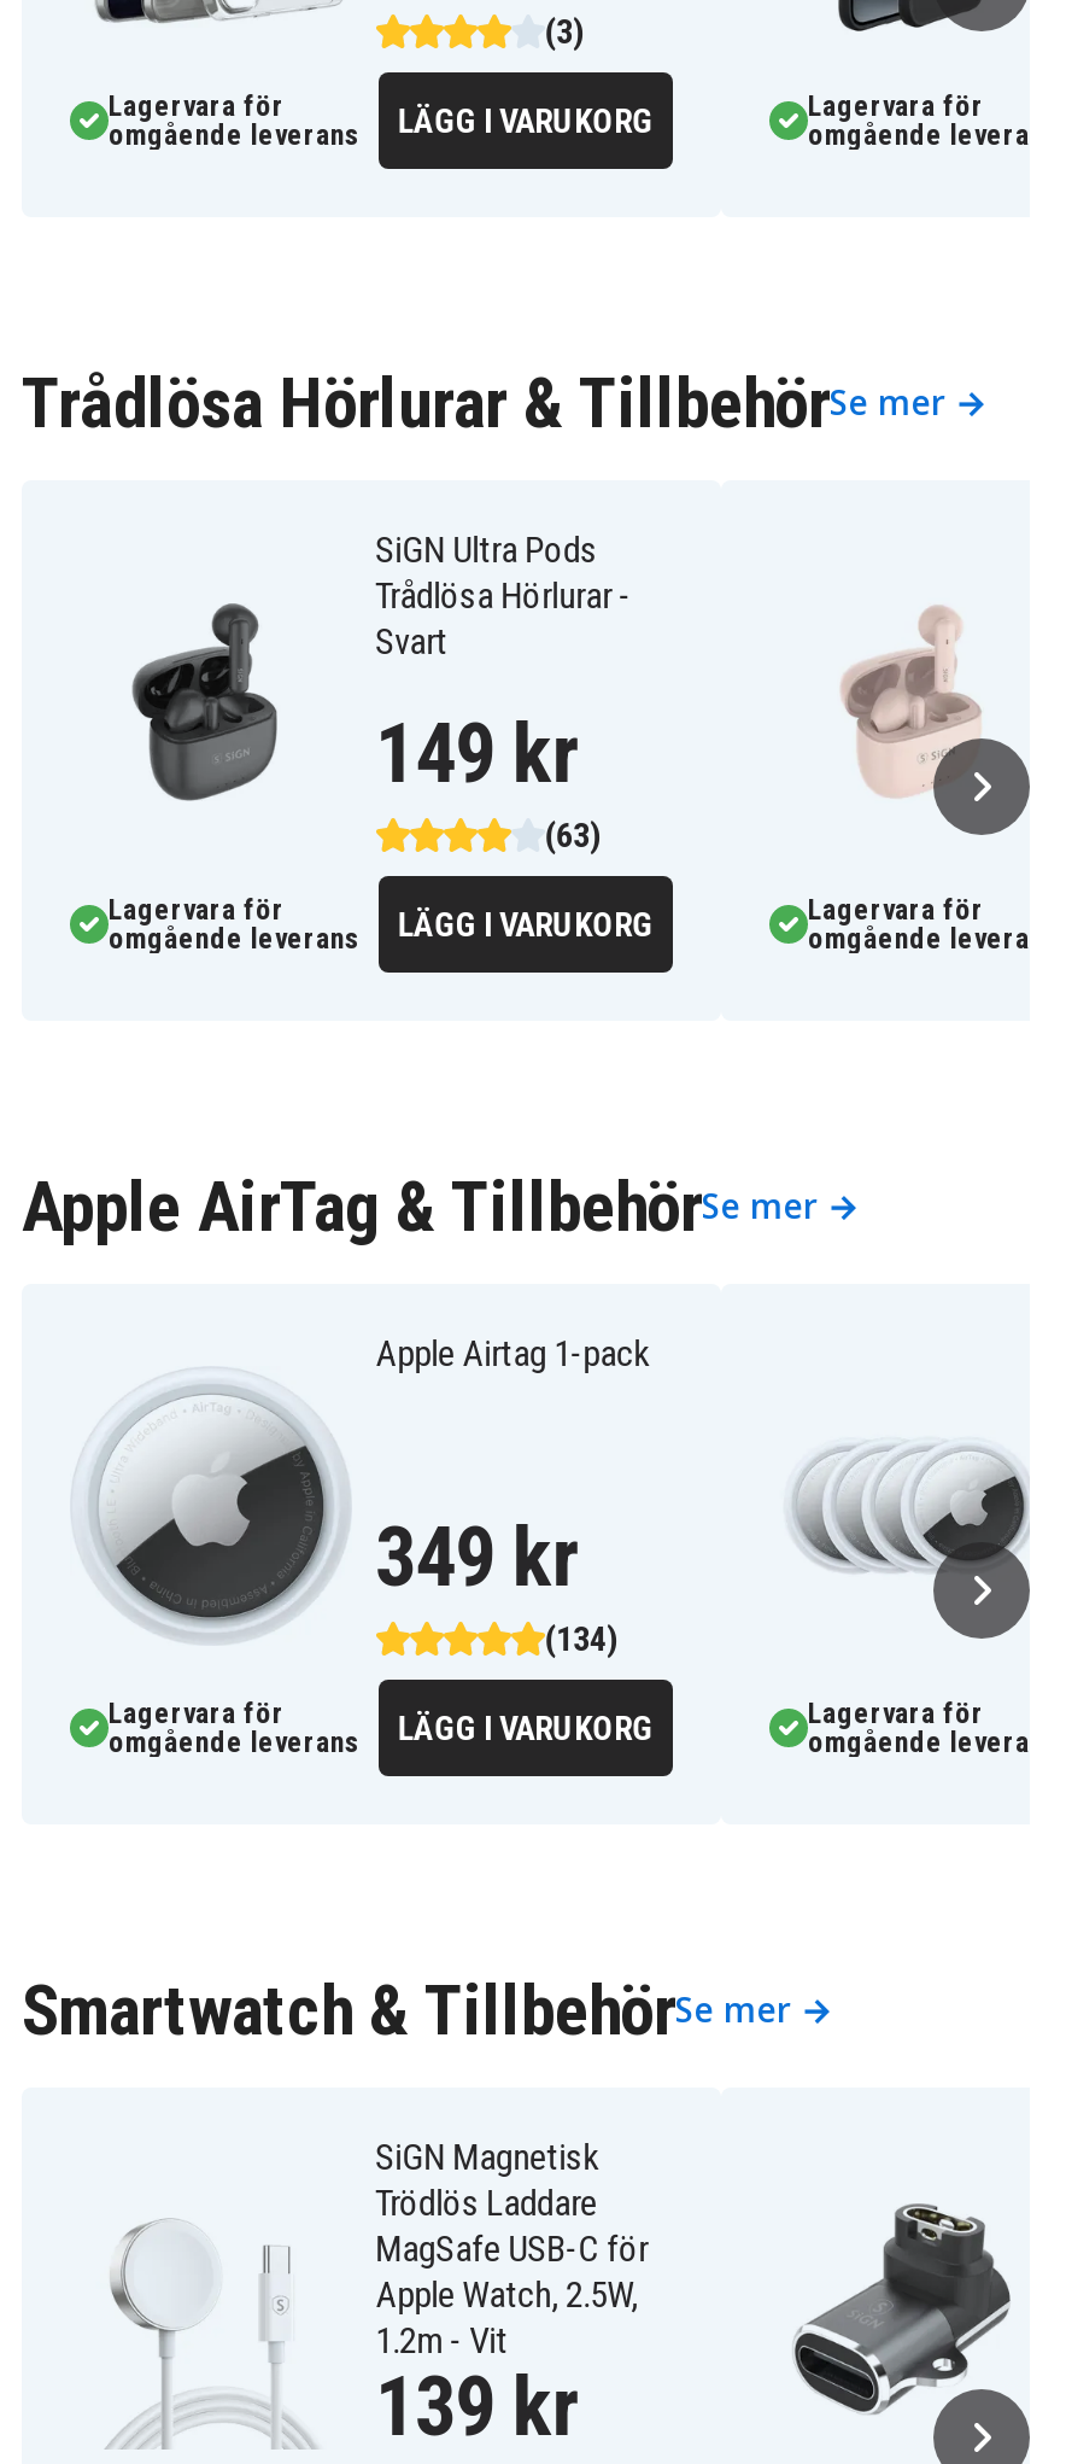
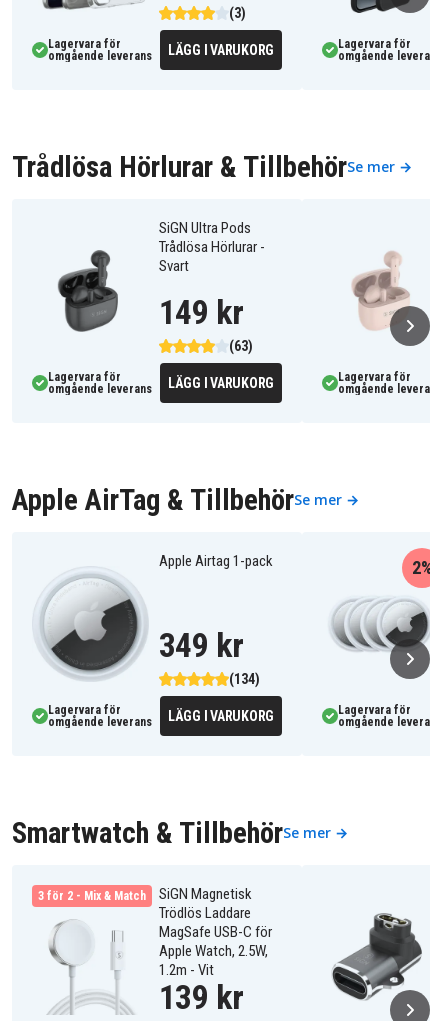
+ 2%

+ 3 för 2 - Mix & Match
